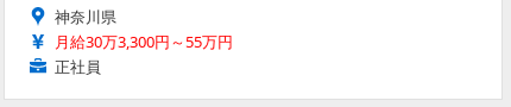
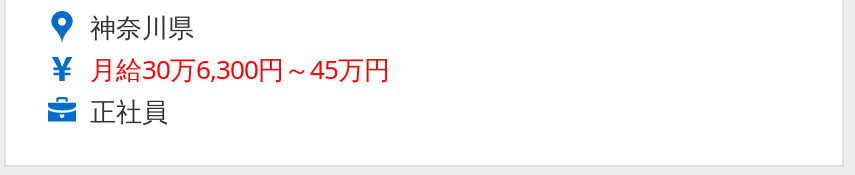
- 月給30万3,300円～55万円
+ 月給30万6,300円～45万円
